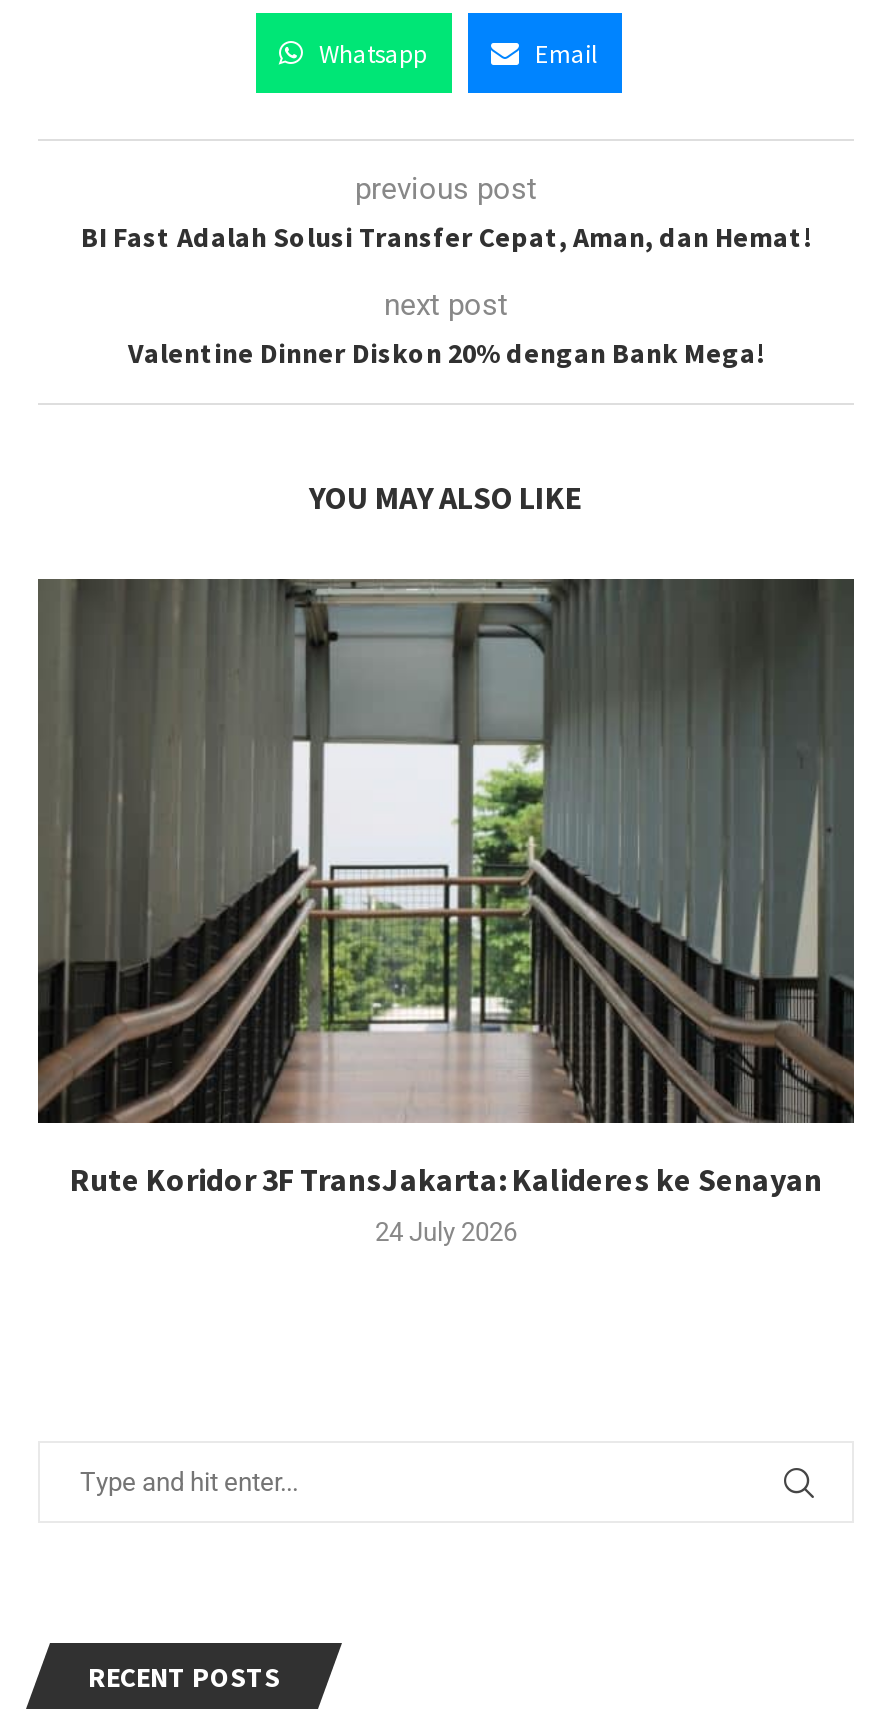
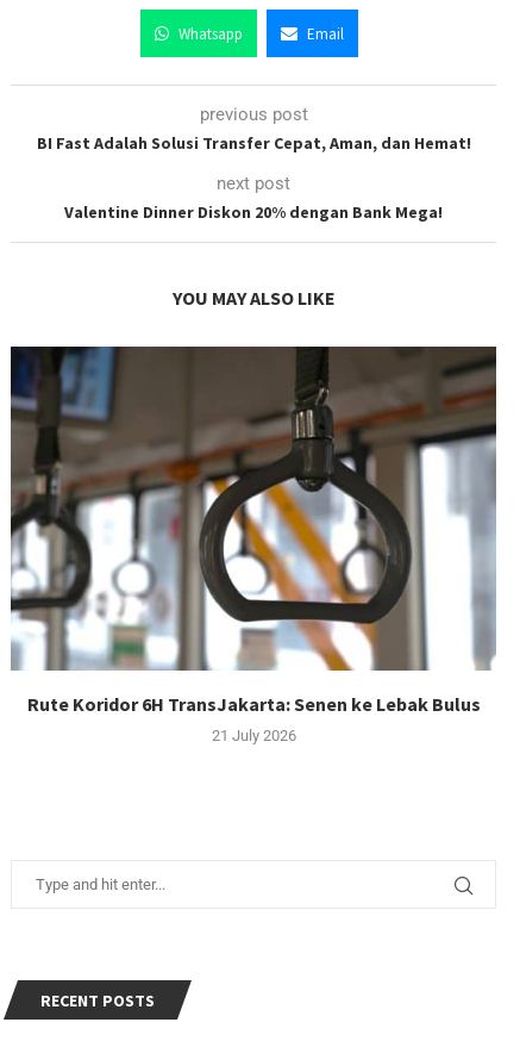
- [image]
- Rute Koridor 3F TransJakarta: Kalideres ke Senayan
- 24 July 2026
+ [image]
+ Rute Koridor 6H TransJakarta: Senen ke Lebak Bulus
+ 21 July 2026
